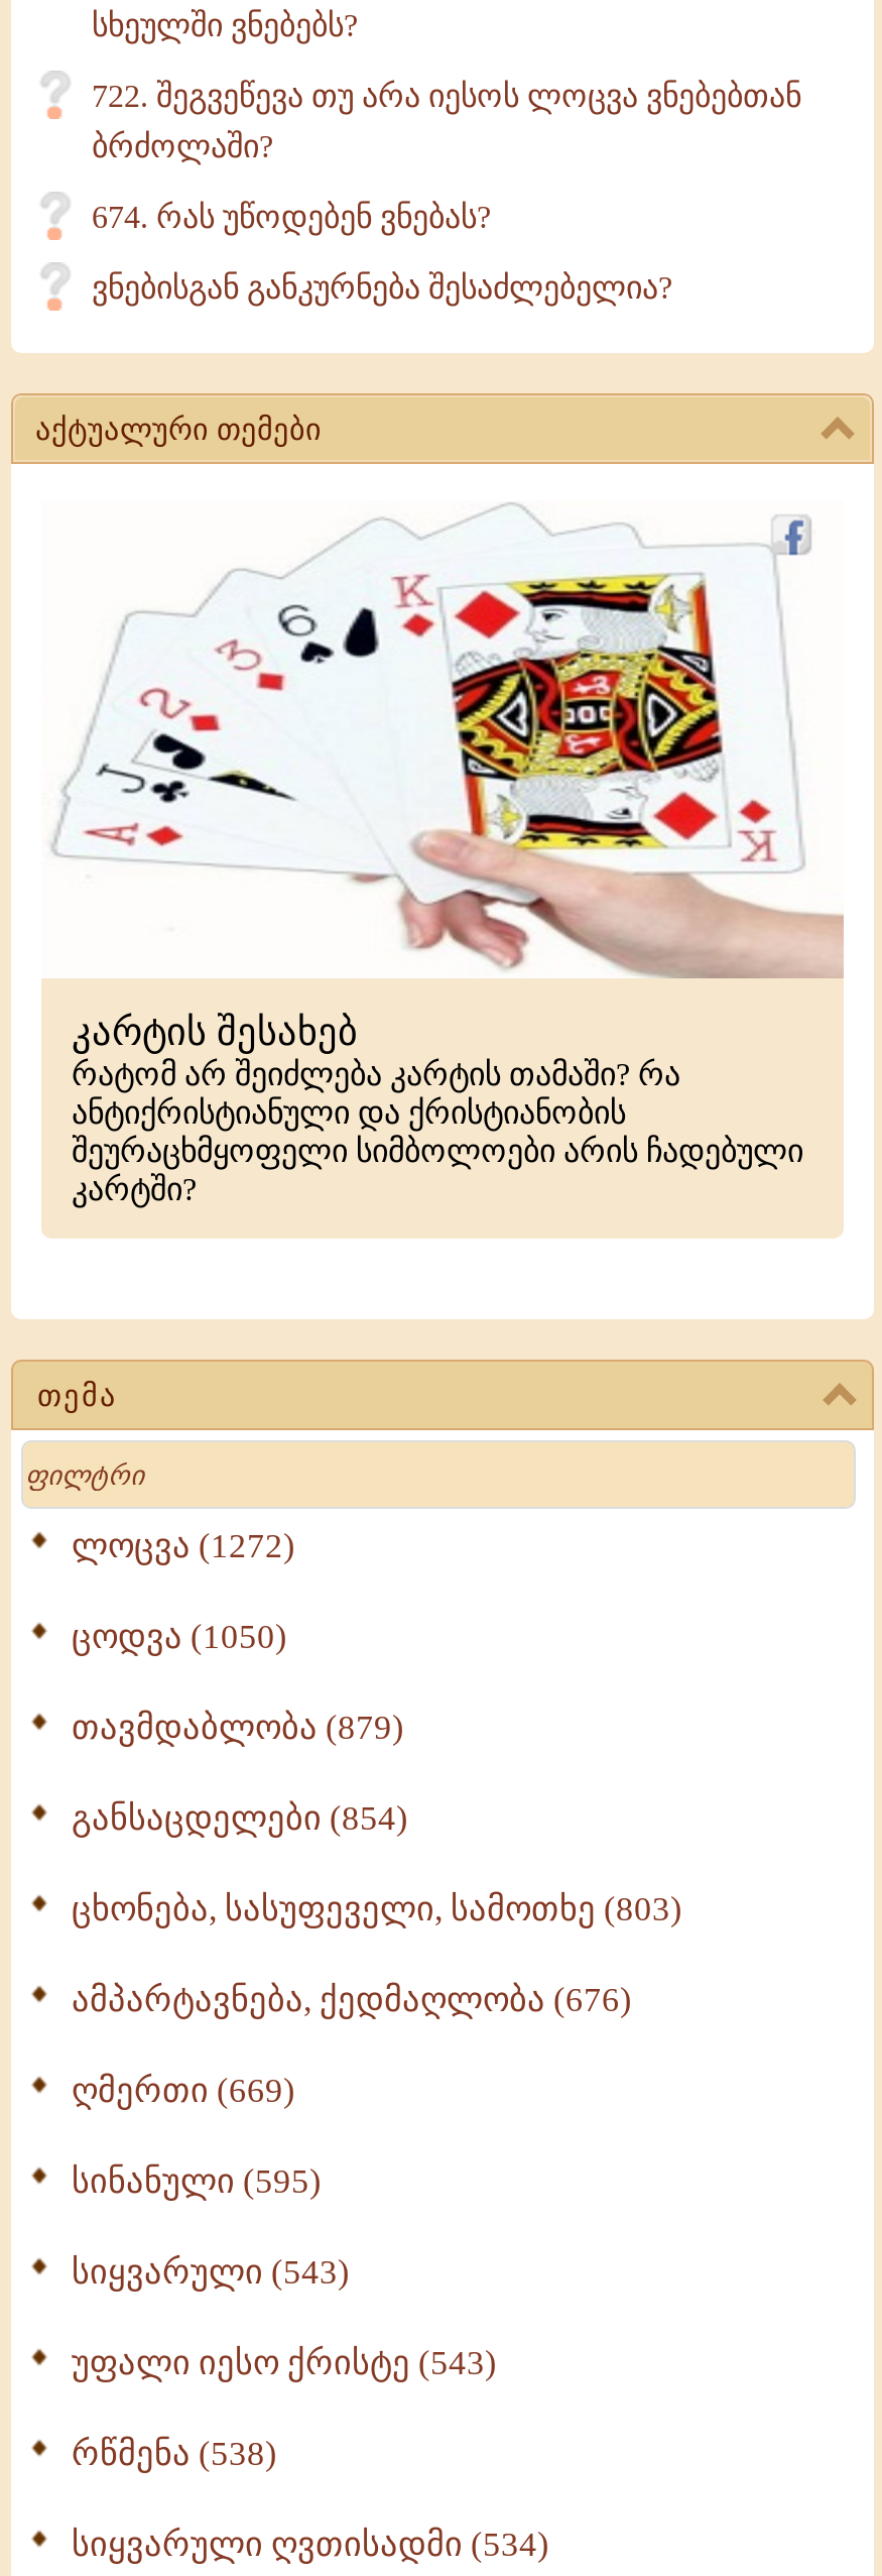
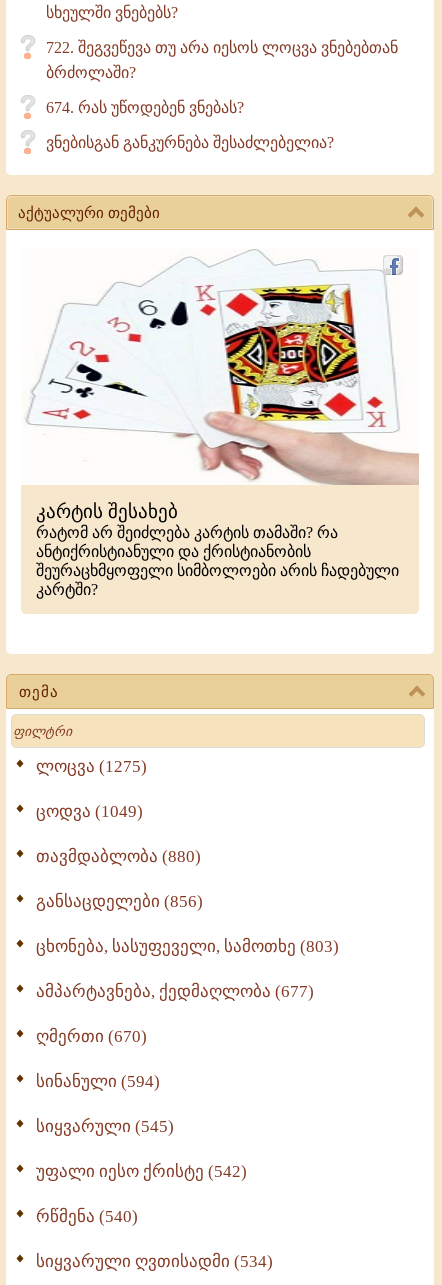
- ლოცვა (1272)
+ ლოცვა (1275)

- ცოდვა (1050)
+ ცოდვა (1049)

- თავმდაბლობა (879)
+ თავმდაბლობა (880)

- განსაცდელები (854)
+ განსაცდელები (856)

- ამპარტავნება, ქედმაღლობა (676)
+ ამპარტავნება, ქედმაღლობა (677)

- ღმერთი (669)
+ ღმერთი (670)

- სინანული (595)
+ სინანული (594)

- სიყვარული (543)
+ სიყვარული (545)

- უფალი იესო ქრისტე (543)
+ უფალი იესო ქრისტე (542)

- რწმენა (538)
+ რწმენა (540)
